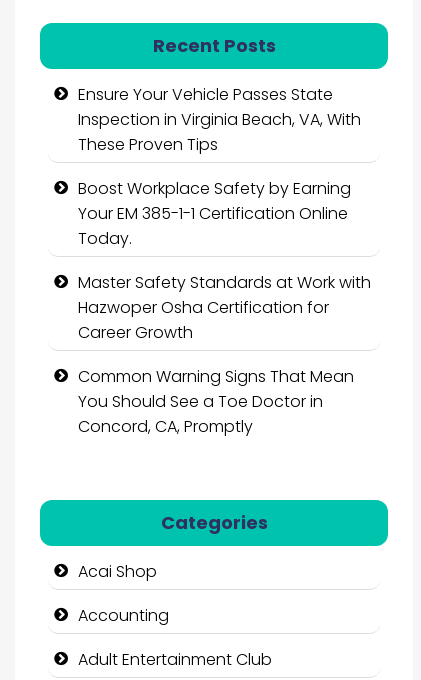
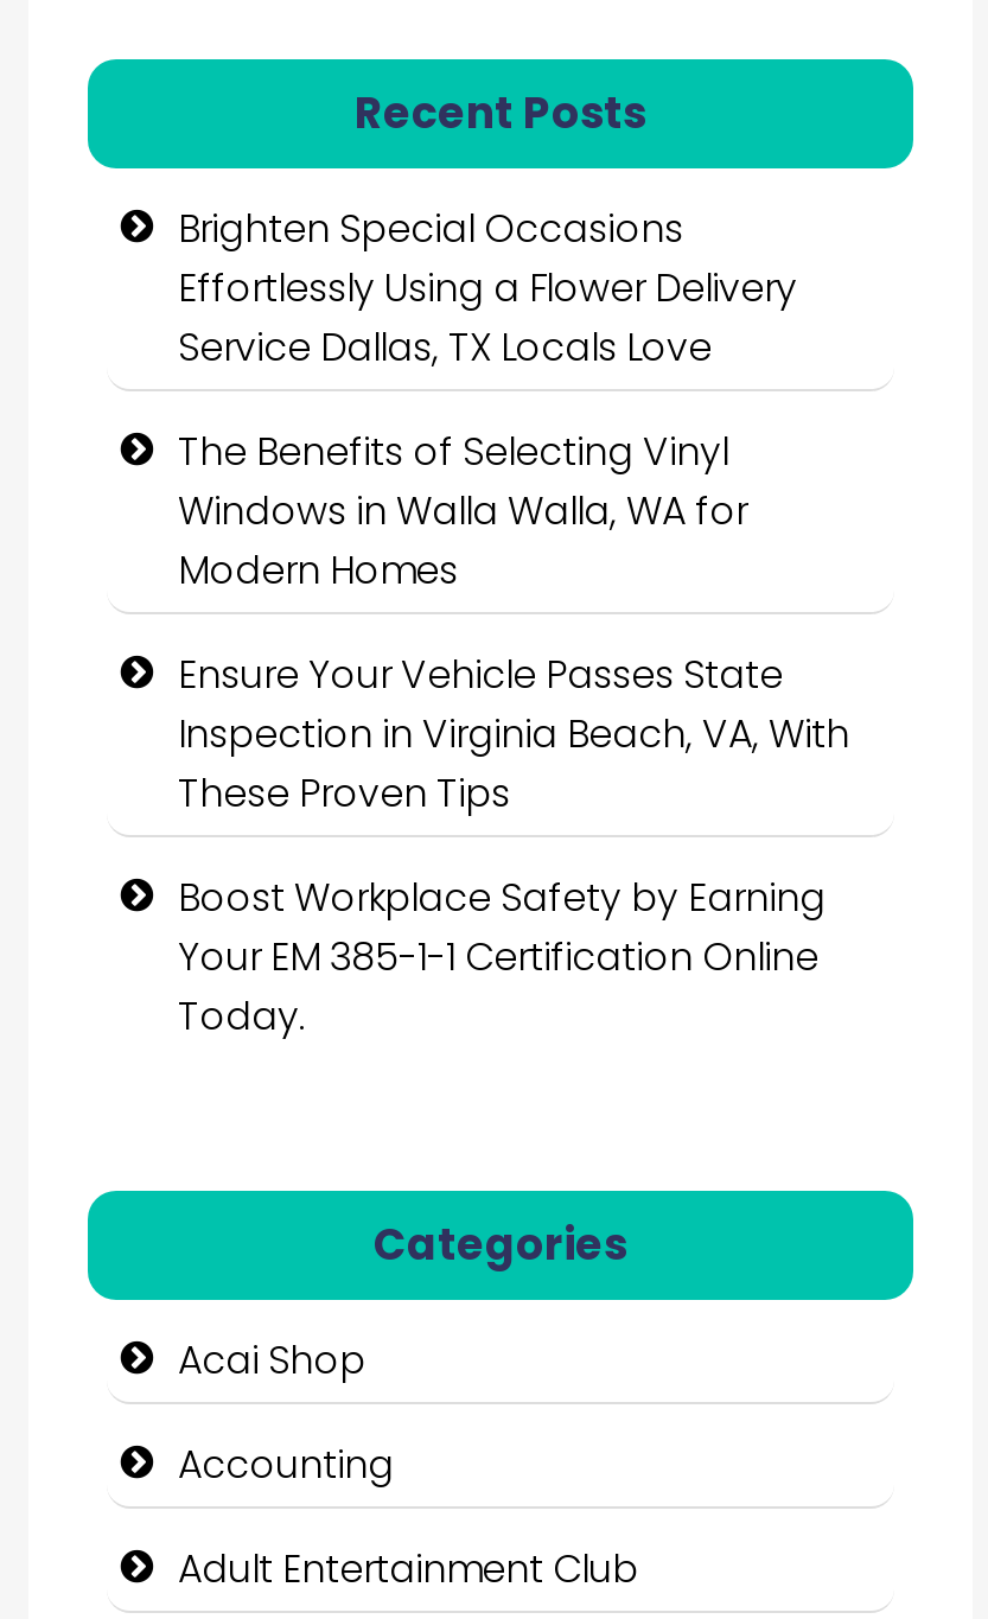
+ Brighten Special Occasions
+ Effortlessly Using a Flower Delivery
+ Service Dallas, TX Locals Love
+ The Benefits of Selecting Vinyl
+ Windows in Walla Walla, WA for
+ Modern Homes

moved down: Ensure Your Vehicle Passes State | Inspection in Virginia Beach, VA, With | These Proven Tips | Boost Workplace Safety by Earning | Your EM 385-1-1 Certification Online | Today.

- Master Safety Standards at Work with
- Hazwoper Osha Certification for
- Career Growth
- Common Warning Signs That Mean
- You Should See a Toe Doctor in
- Concord, CA, Promptly
